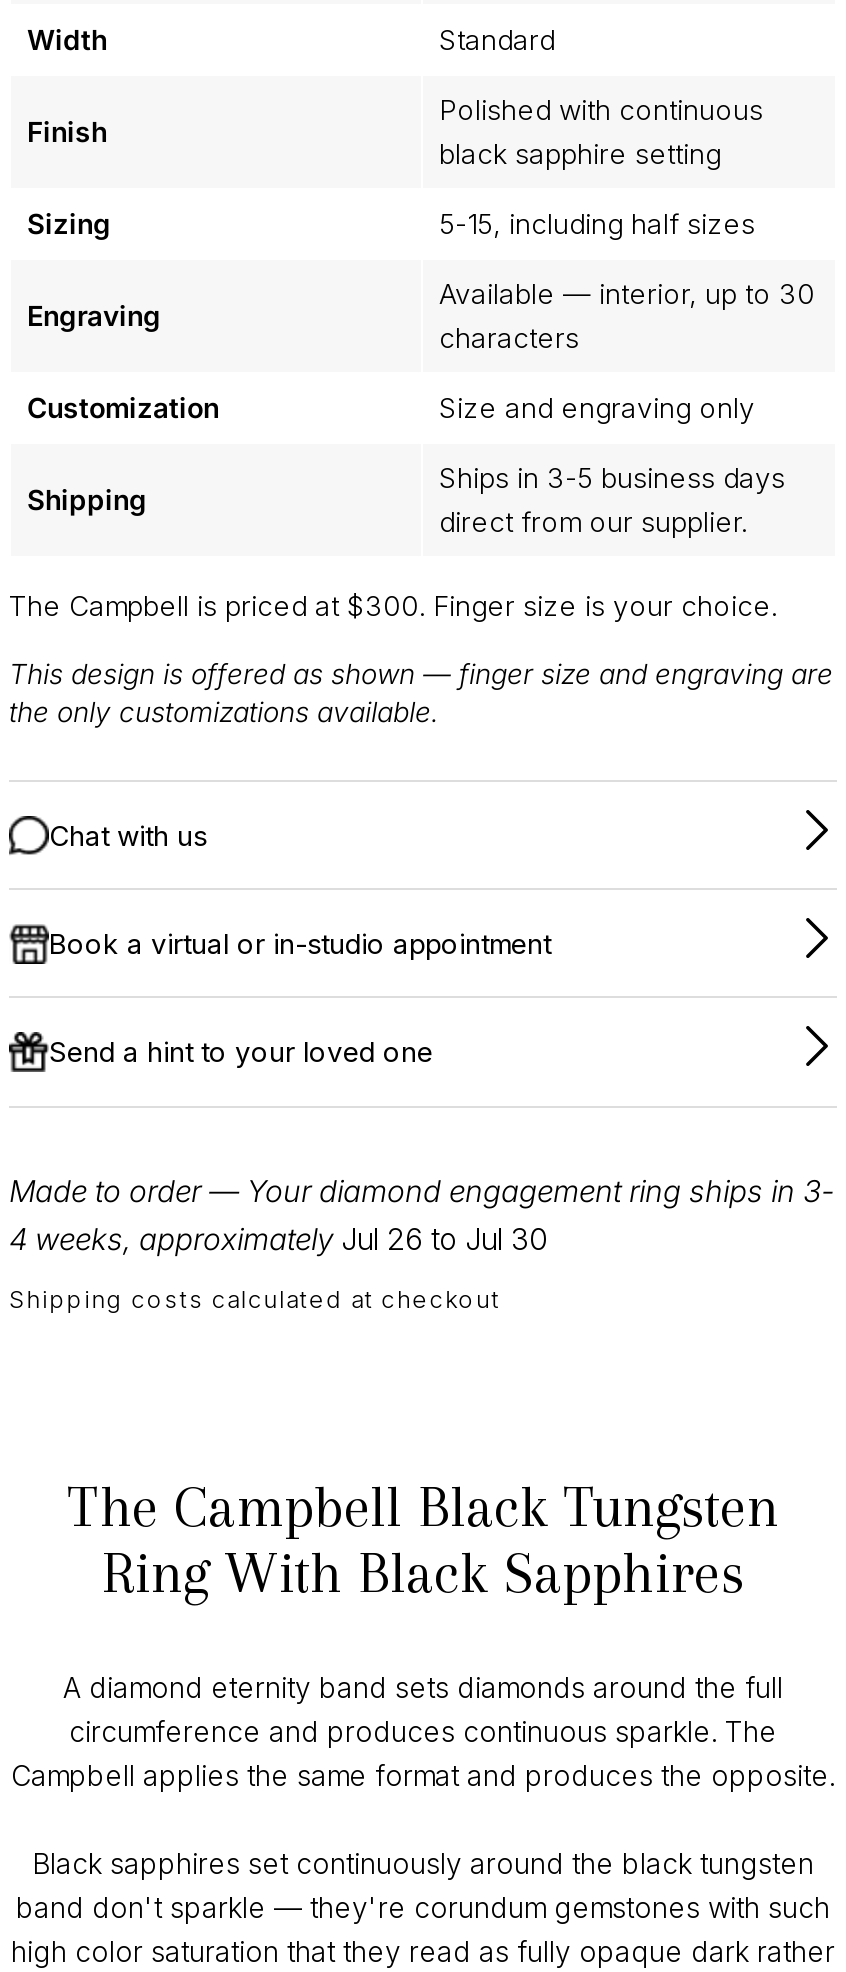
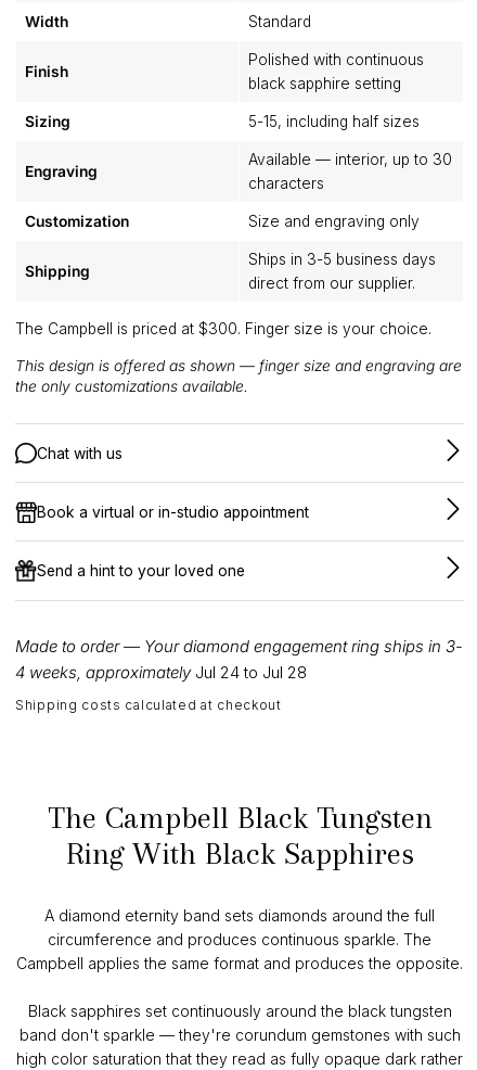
- 4 weeks, approximately Jul 26 to Jul 30
+ 4 weeks, approximately Jul 24 to Jul 28
